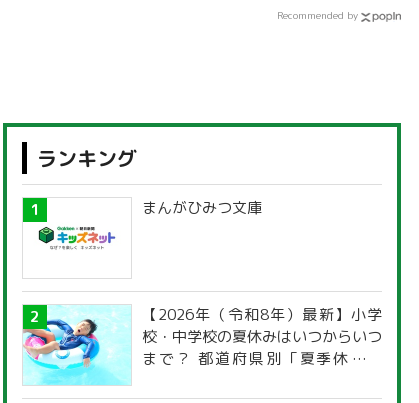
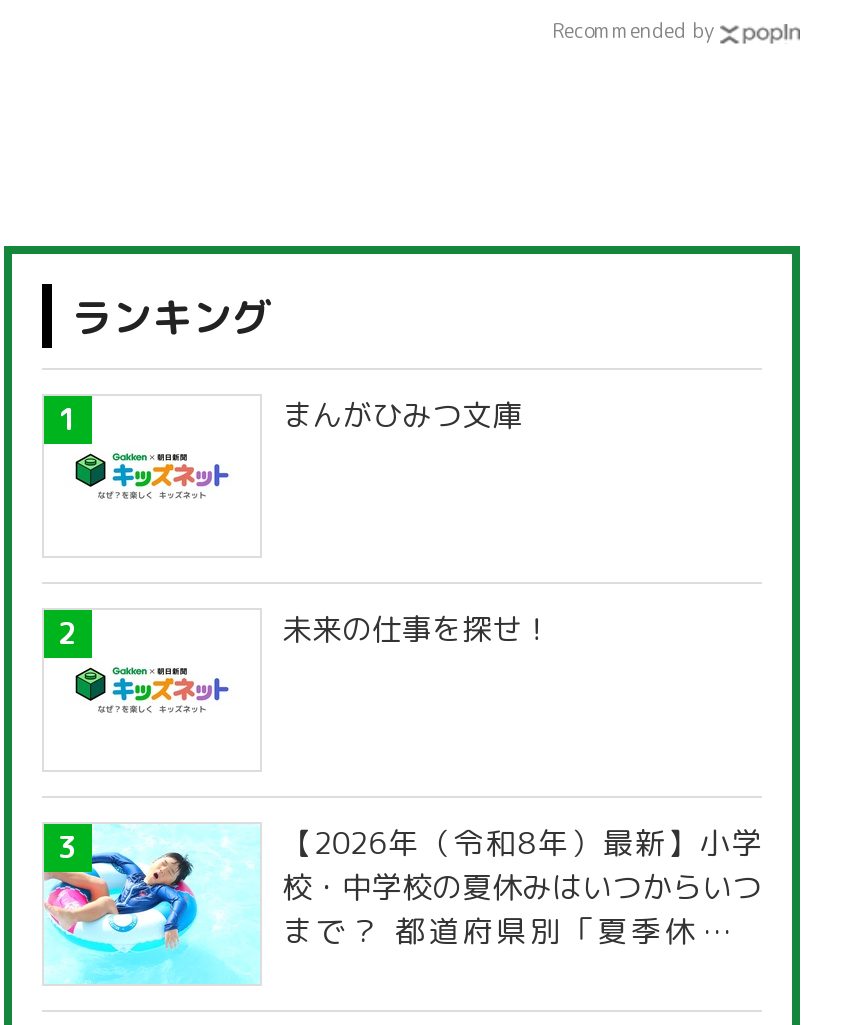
+ 未来の仕事を探せ！
